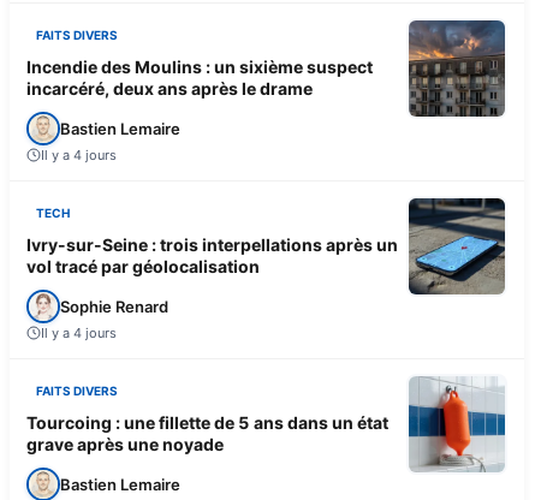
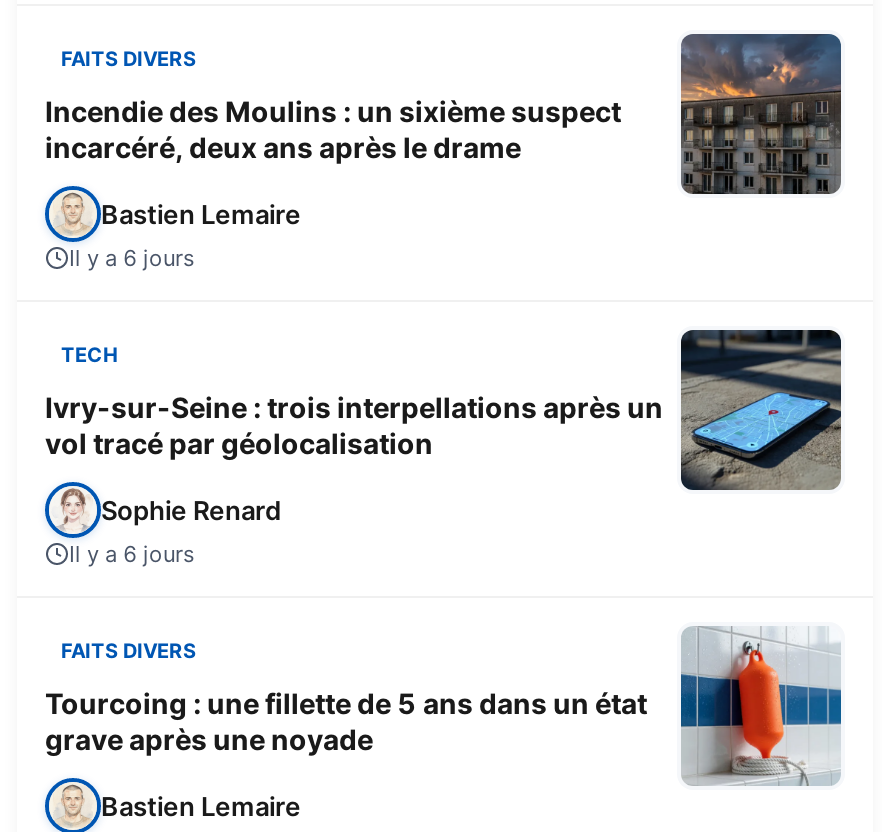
- Il y a 4 jours
+ Il y a 6 jours

- Il y a 4 jours
+ Il y a 6 jours
